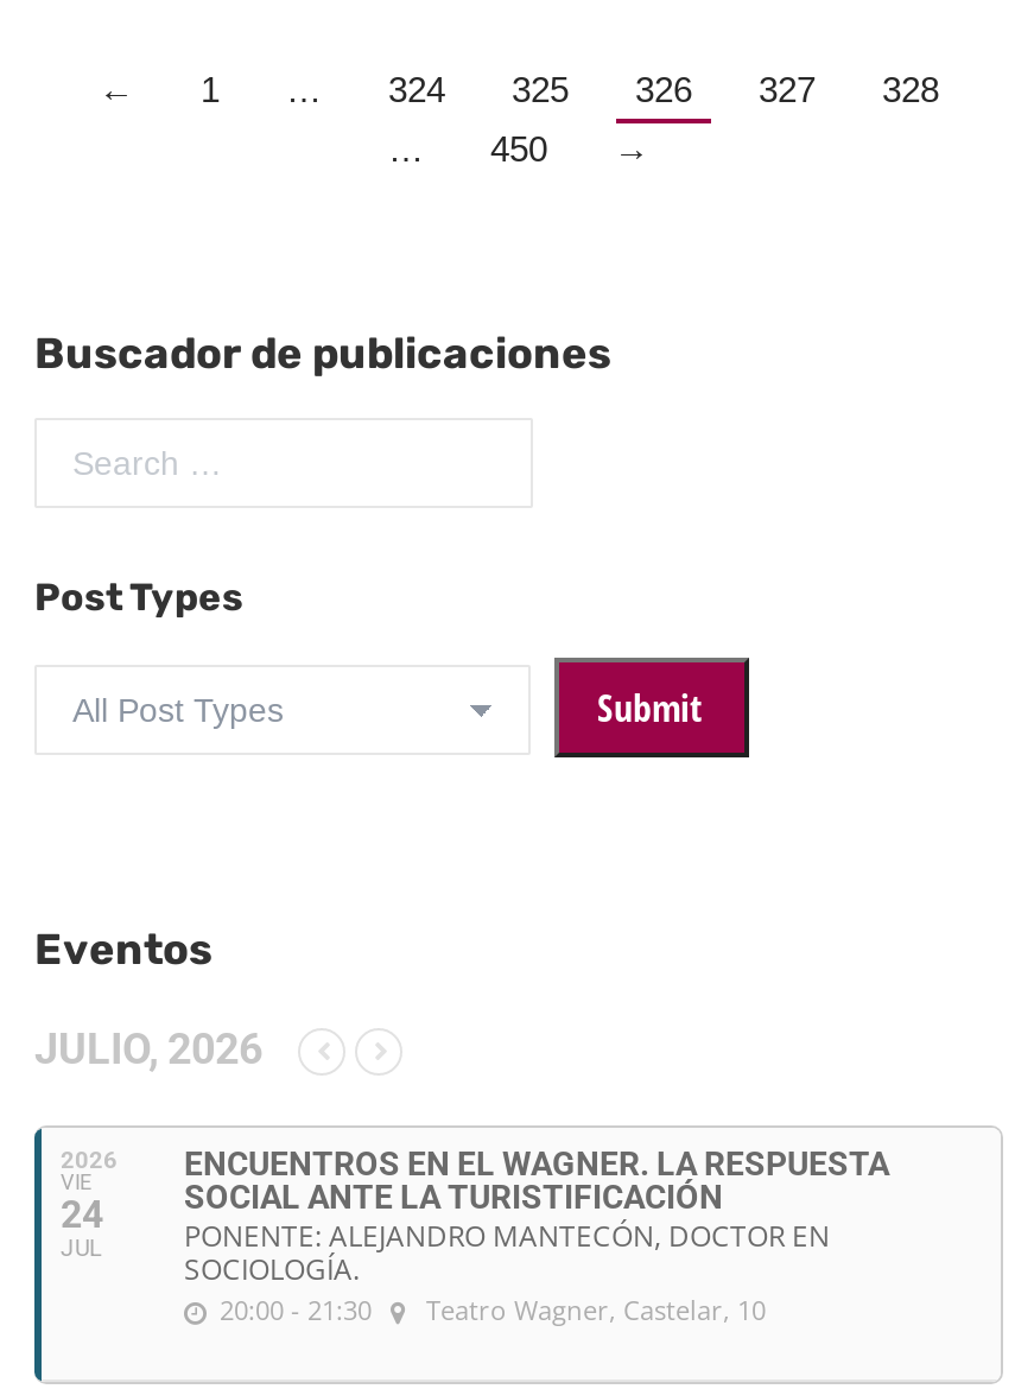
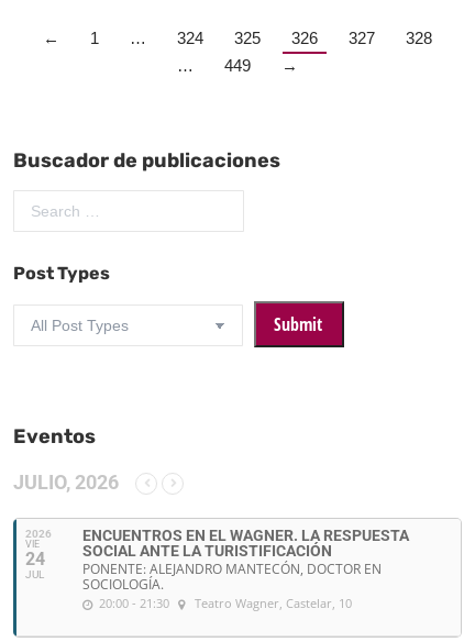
- 450
+ 449
